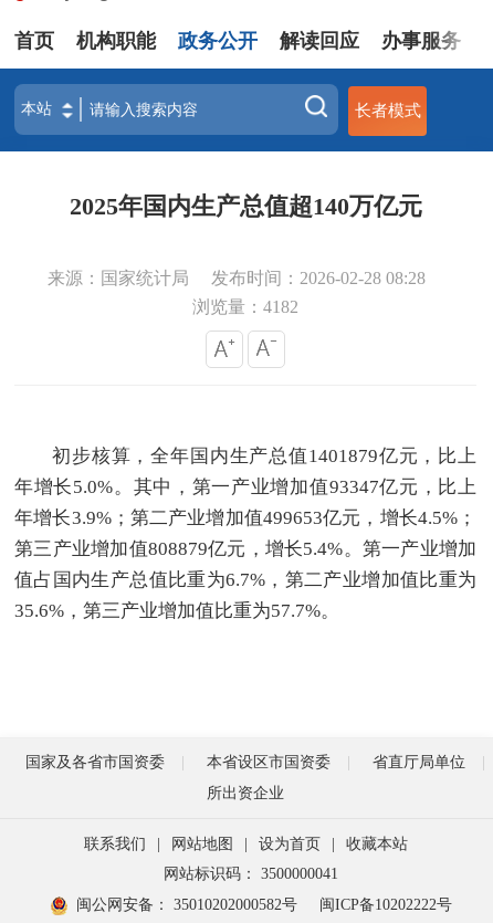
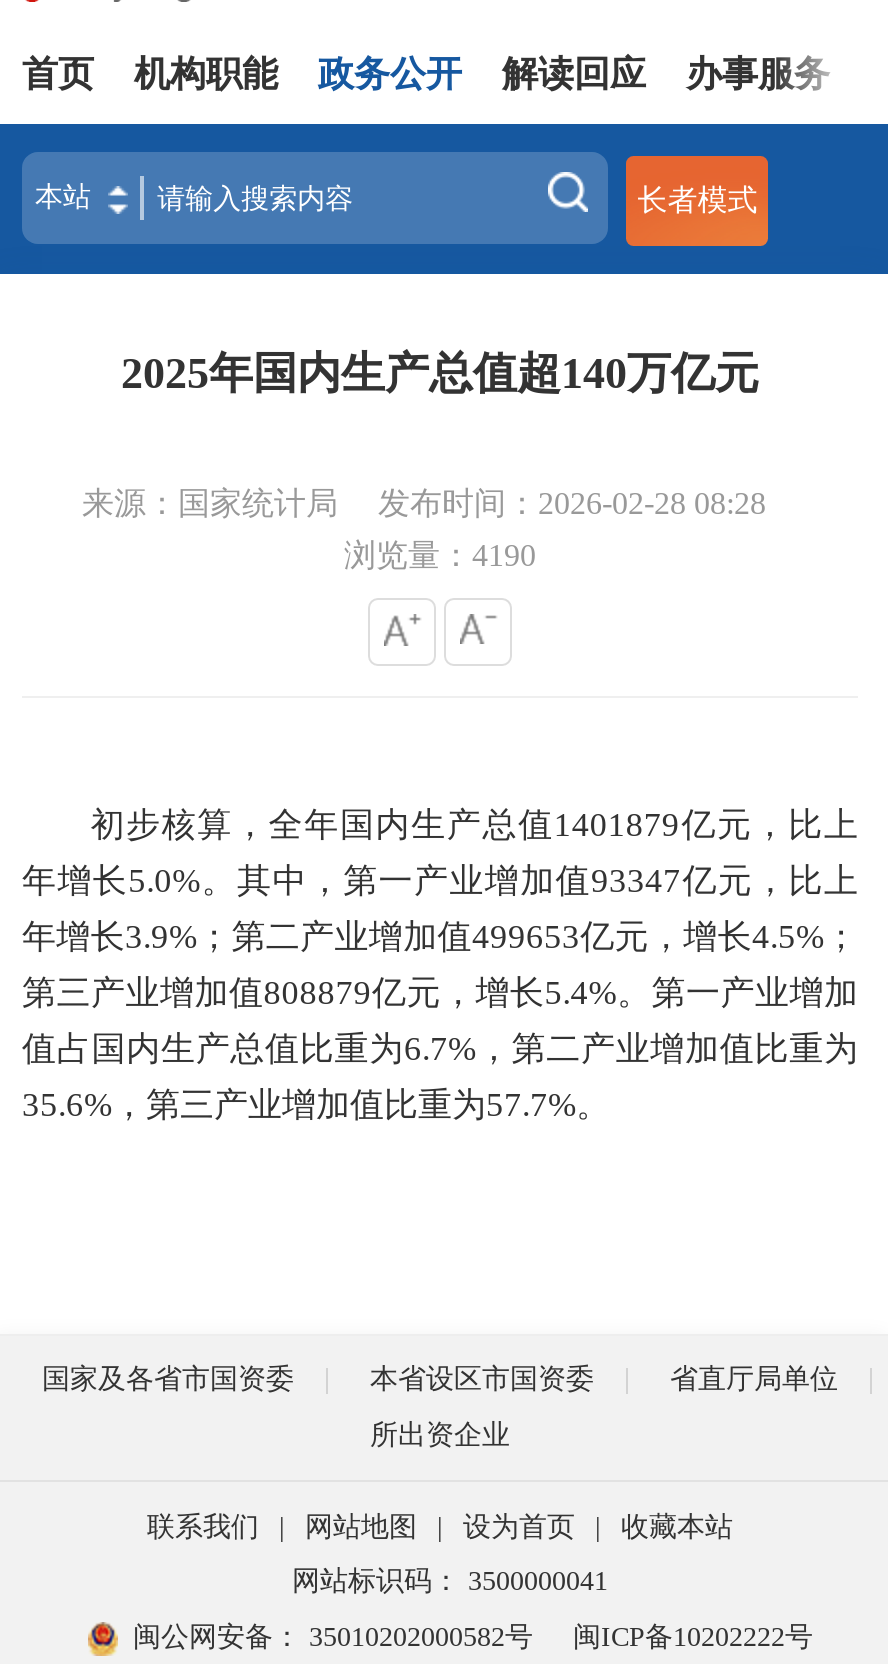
- 浏览量：4182
+ 浏览量：4190
